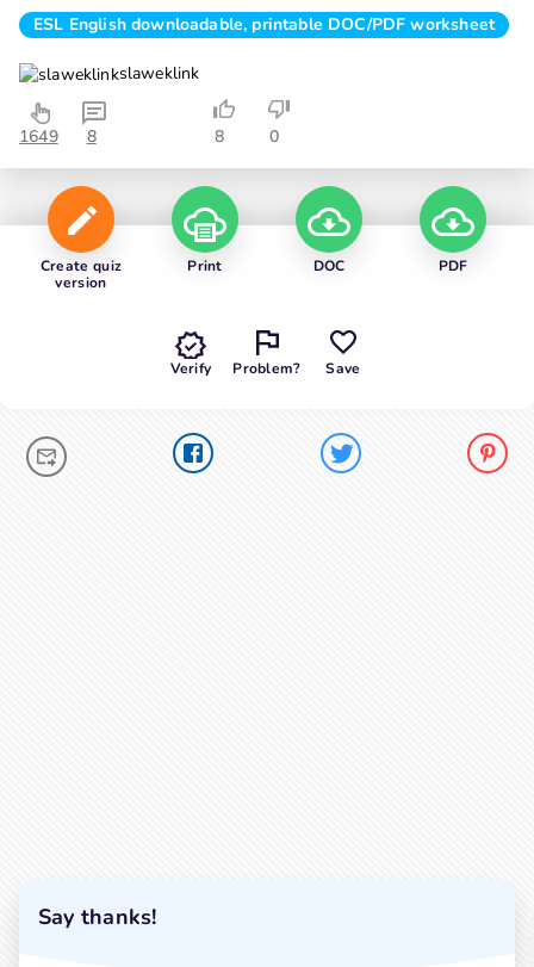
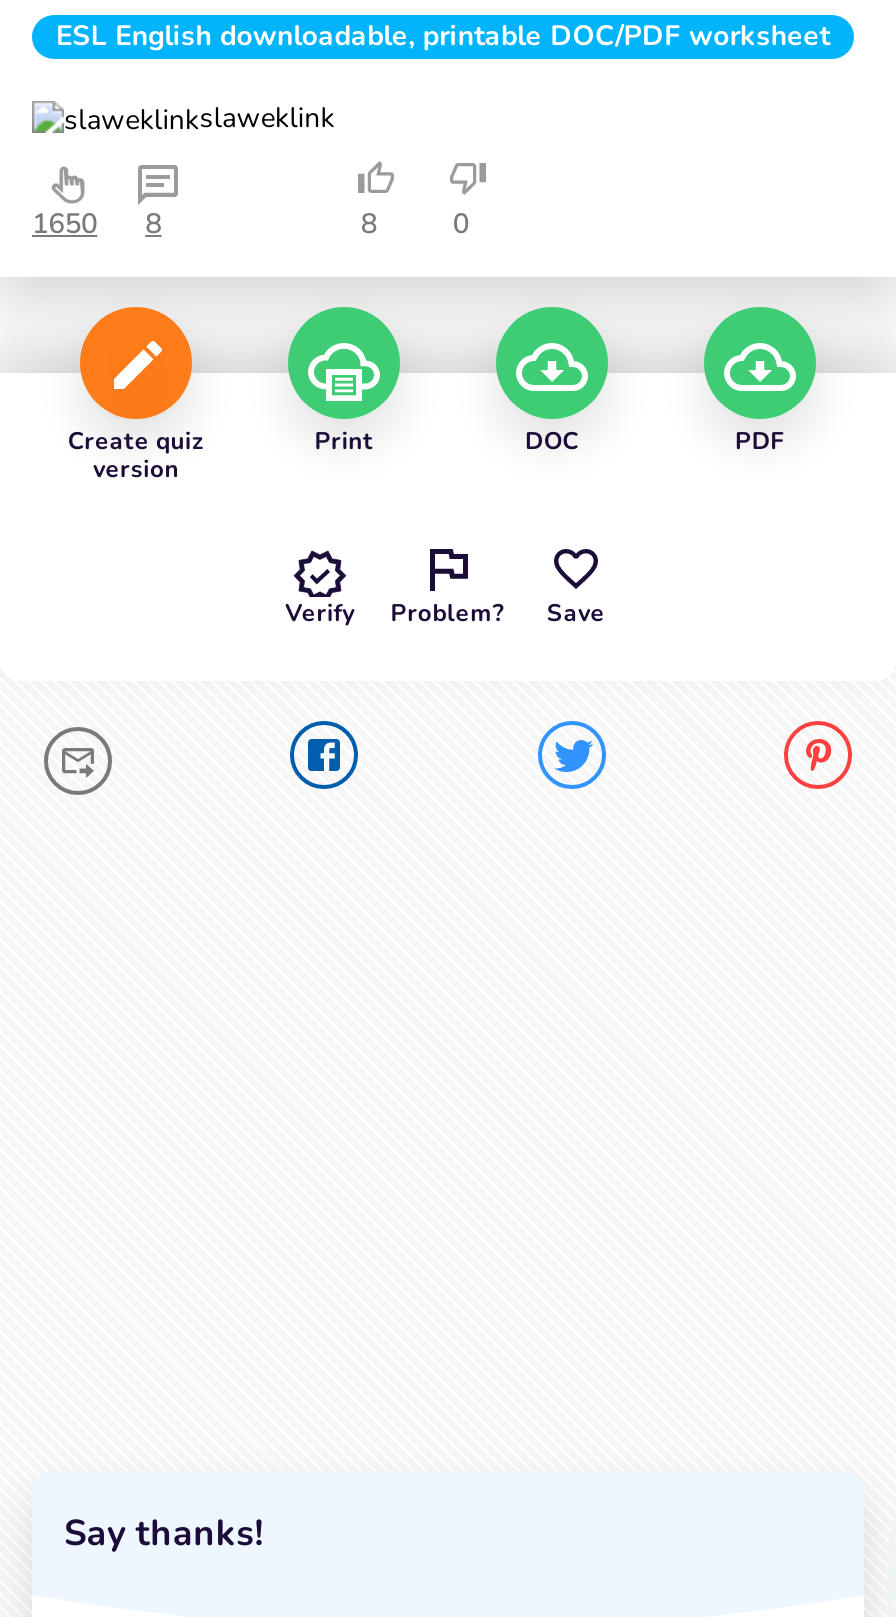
- 1649 8
+ 1650 8
